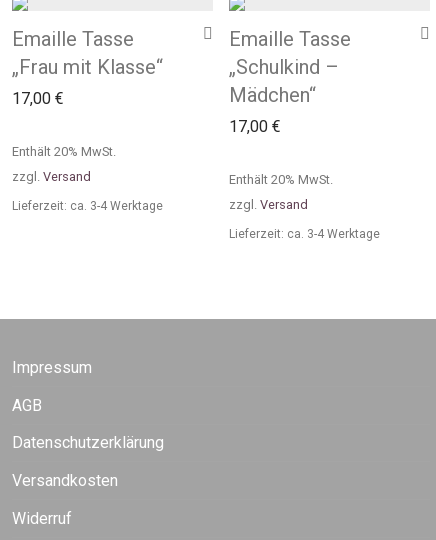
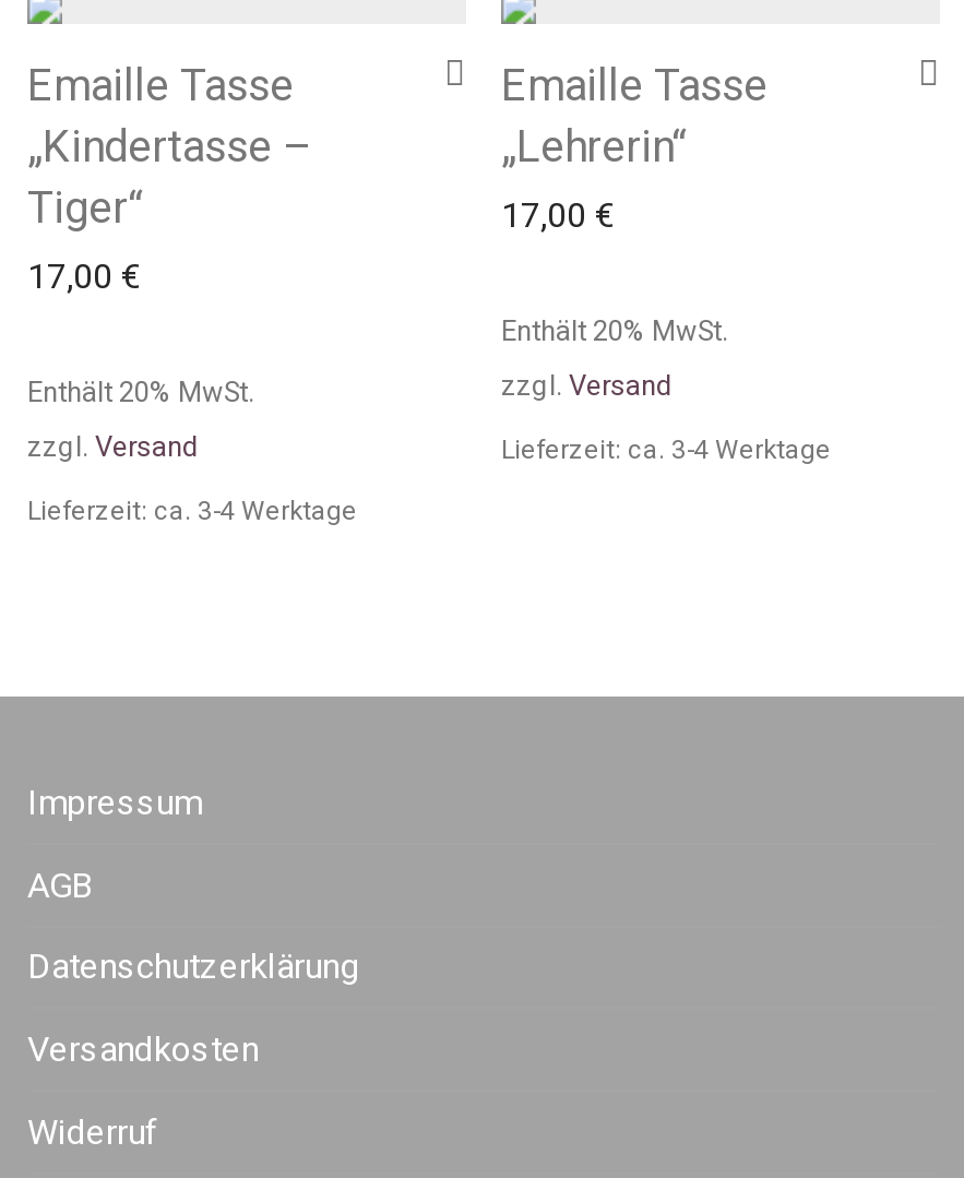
- „Frau mit Klasse“
+ „Kindertasse –
+ Tiger“

- „Schulkind –
- Mädchen“
+ „Lehrerin“

moved down: 17,00 € | Enthält 20% MwSt. | zzgl. Versand | Lieferzeit: ca. 3-4 Werktage

moved up: 17,00 € | Enthält 20% MwSt. | zzgl. Versand | Lieferzeit: ca. 3-4 Werktage
